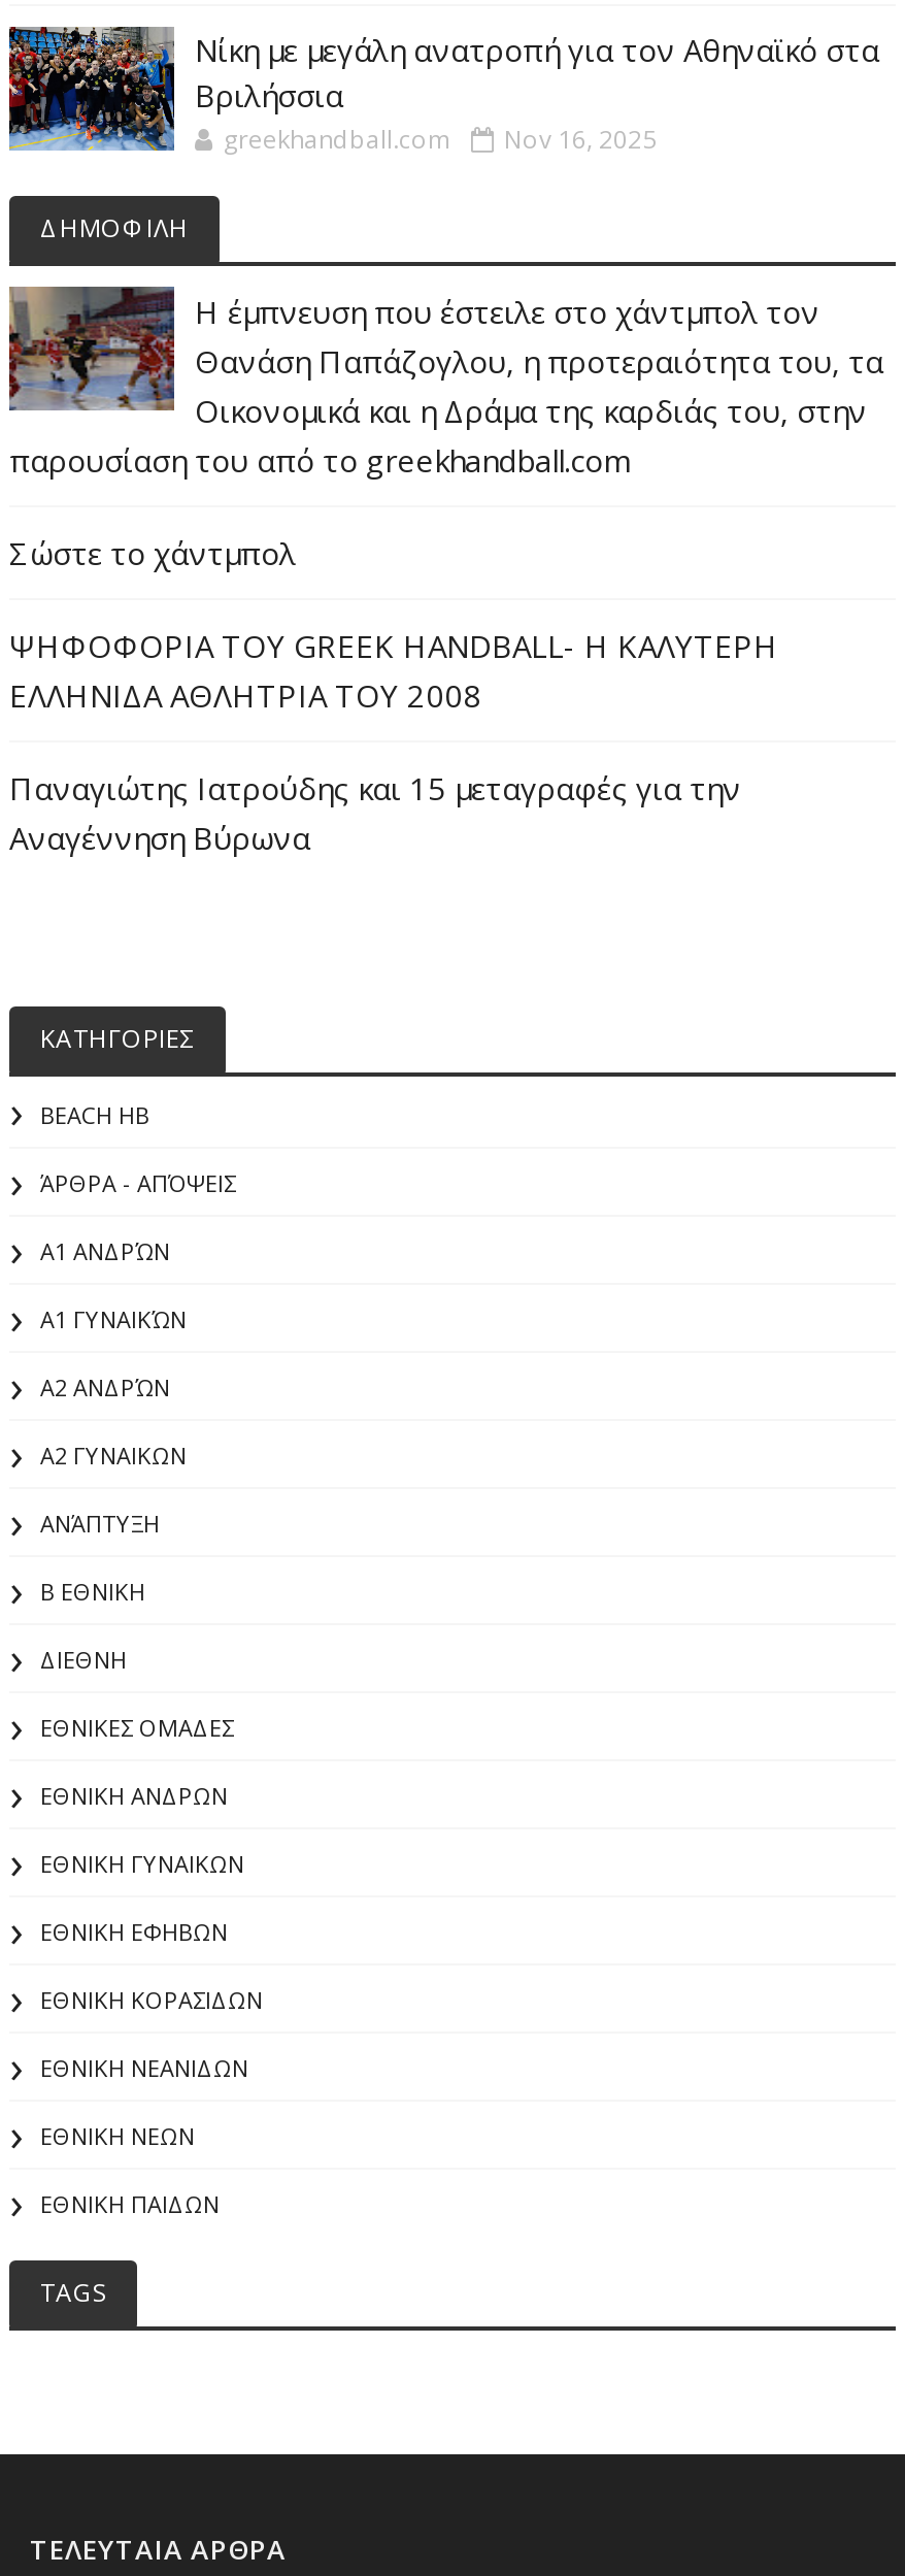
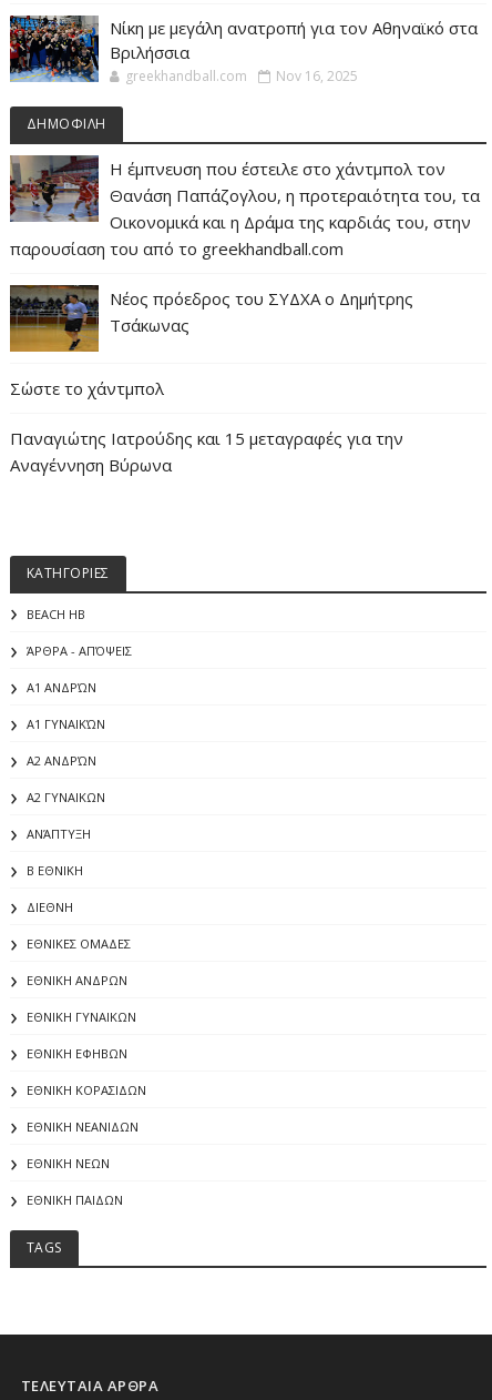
+ [image]
+ Νέος πρόεδρος του ΣΥΔΧΑ ο Δημήτρης
+ Τσάκωνας

moved down: Σώστε το χάντμπολ

- ΨΗΦΟΦΟΡΙΑ ΤΟΥ GREEK HANDBALL- H ΚΑΛΥΤΕΡΗ
- ΕΛΛΗΝΙΔΑ ΑΘΛΗΤΡΙΑ ΤΟΥ 2008
